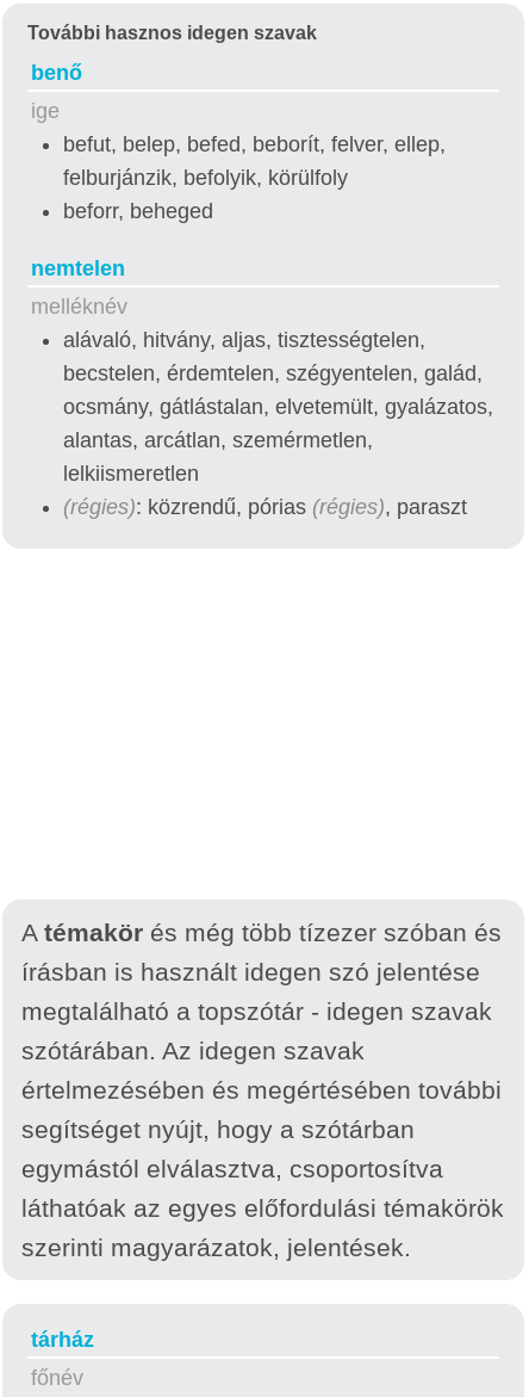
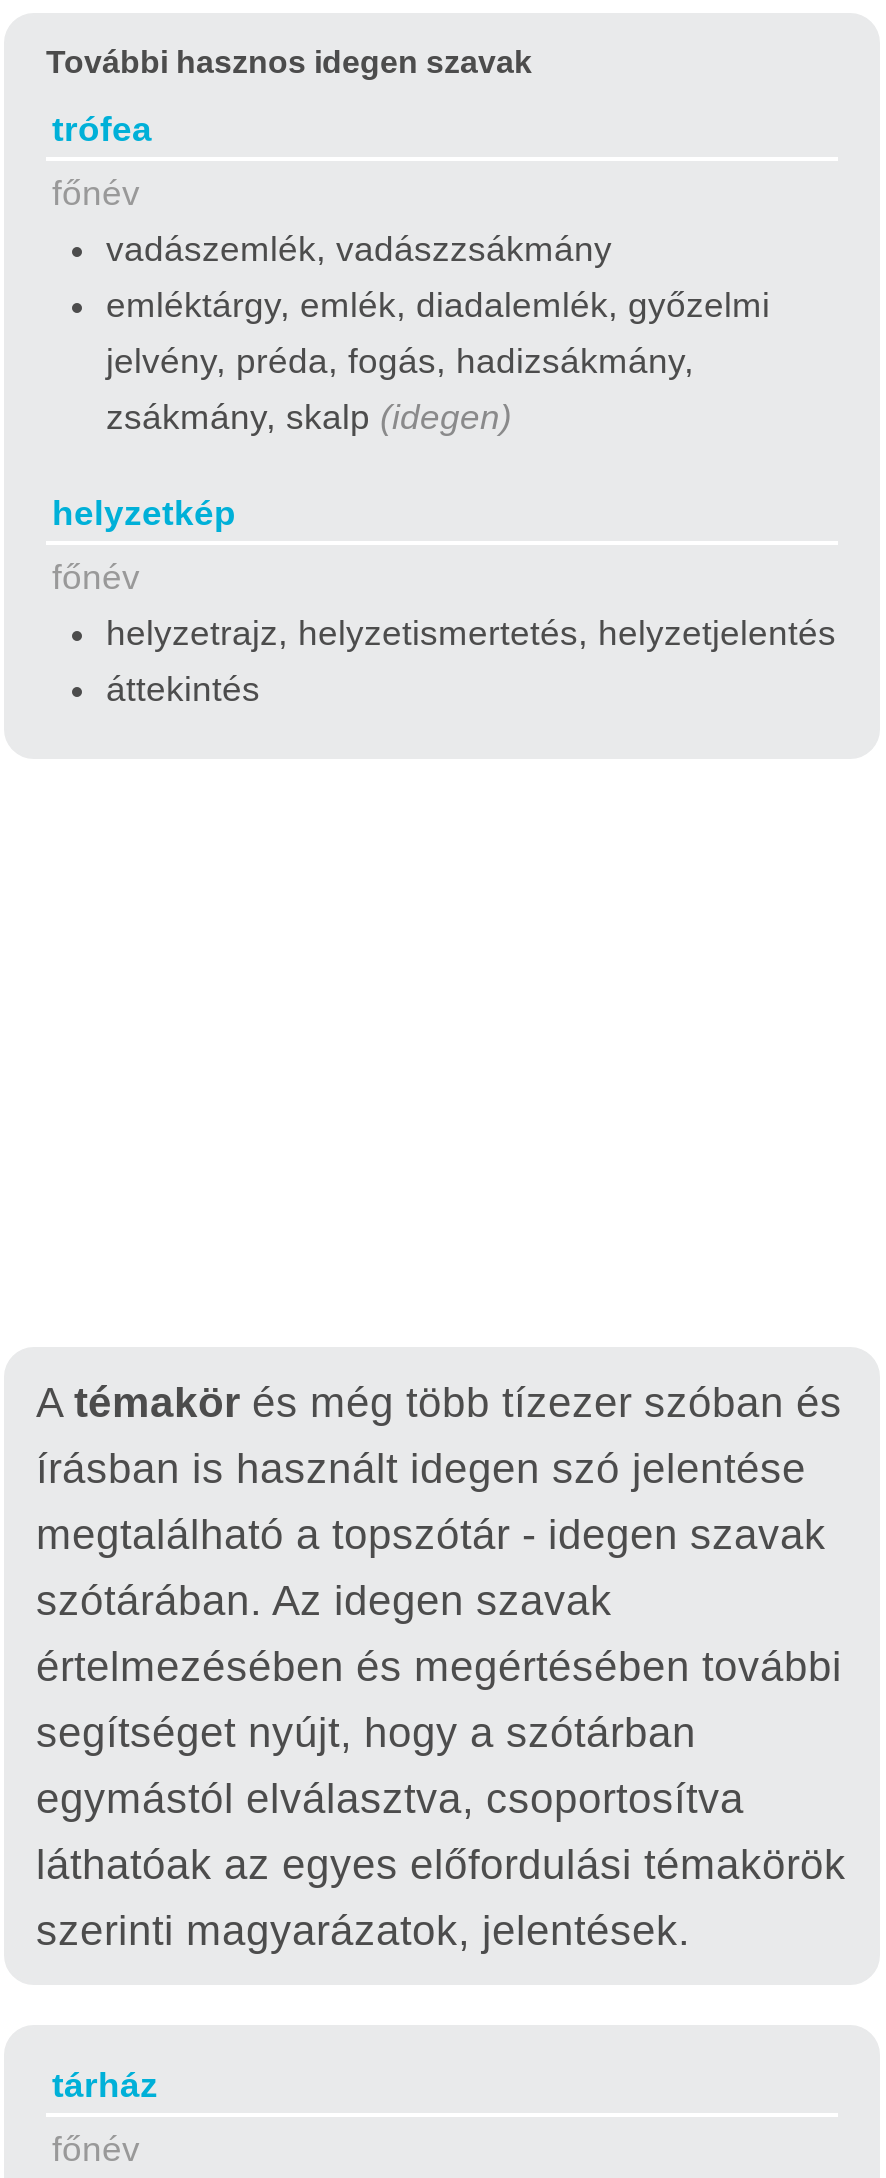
- benő
+ trófea

- ige
- befut, belep, befed, beborít, felver, ellep,
- felburjánzik, befolyik, körülfoly
- beforr, beheged
+ főnév
+ vadászemlék, vadászzsákmány
+ emléktárgy, emlék, diadalemlék, győzelmi
+ jelvény, préda, fogás, hadizsákmány,
+ zsákmány, skalp (idegen)

- nemtelen
+ helyzetkép

- melléknév
- alávaló, hitvány, aljas, tisztességtelen,
- becstelen, érdemtelen, szégyentelen, galád,
- ocsmány, gátlástalan, elvetemült, gyalázatos,
- alantas, arcátlan, szemérmetlen,
- lelkiismeretlen
- (régies): közrendű, pórias (régies), paraszt
+ főnév
+ helyzetrajz, helyzetismertetés, helyzetjelentés
+ áttekintés
